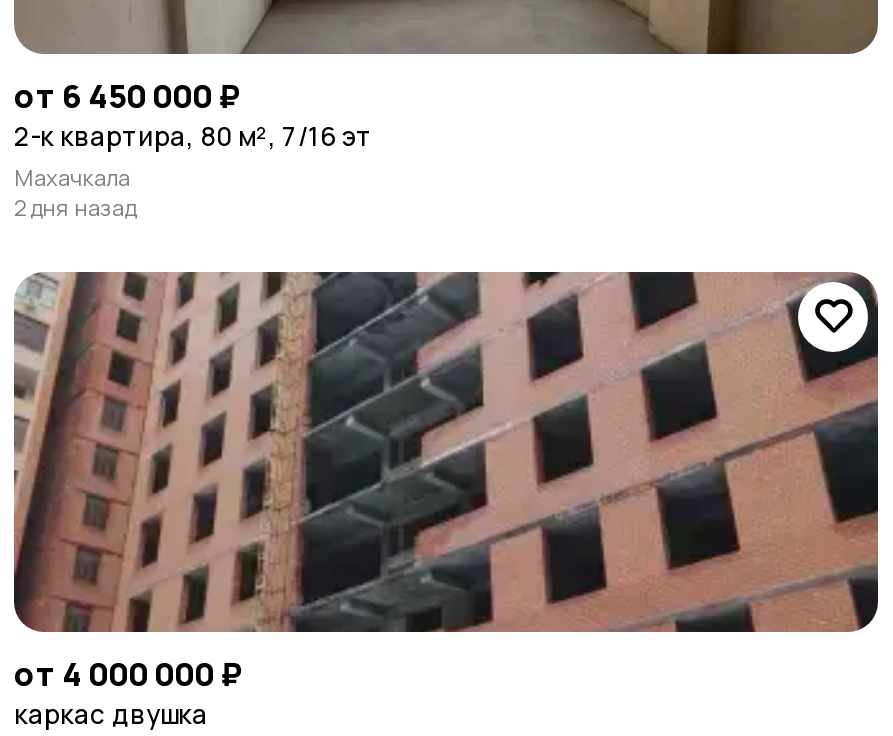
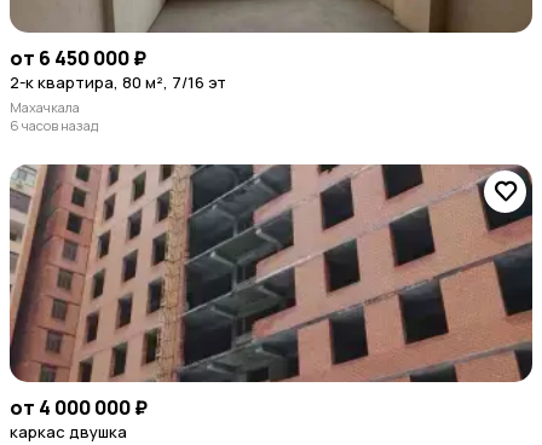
- 2 дня назад
+ 6 часов назад
